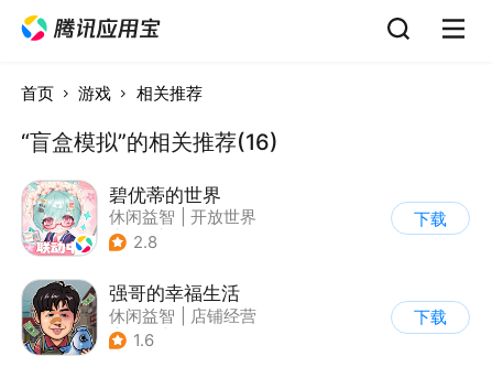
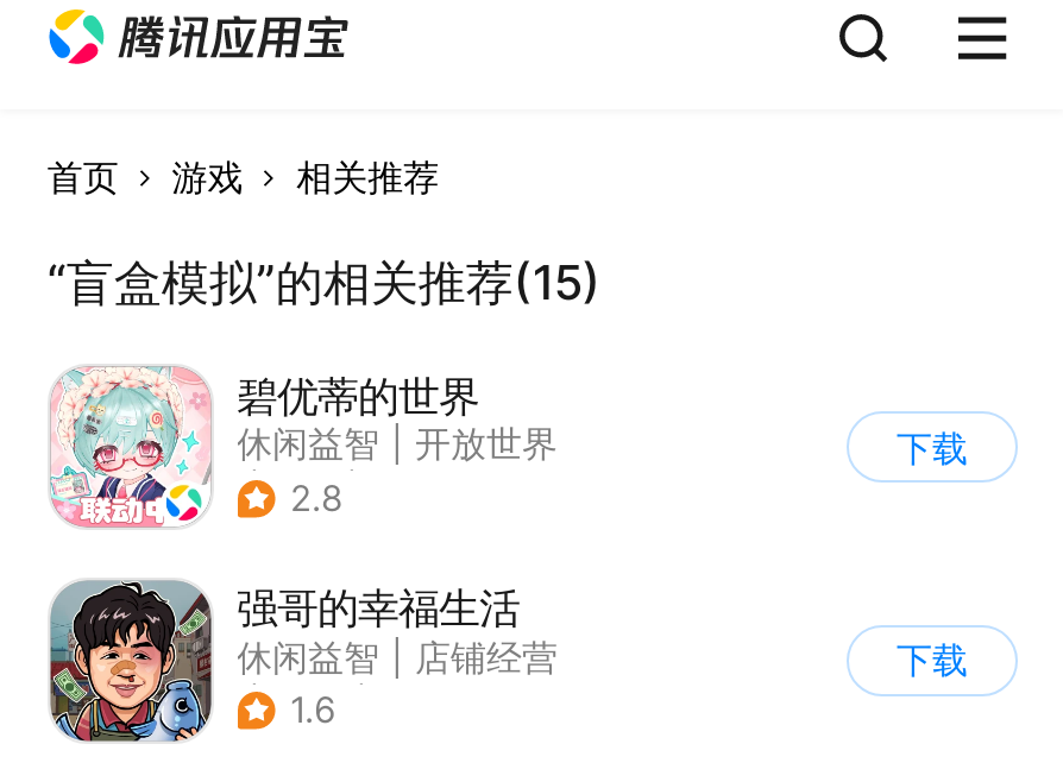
- “盲盒模拟”的相关推荐(16)
+ “盲盒模拟”的相关推荐(15)
